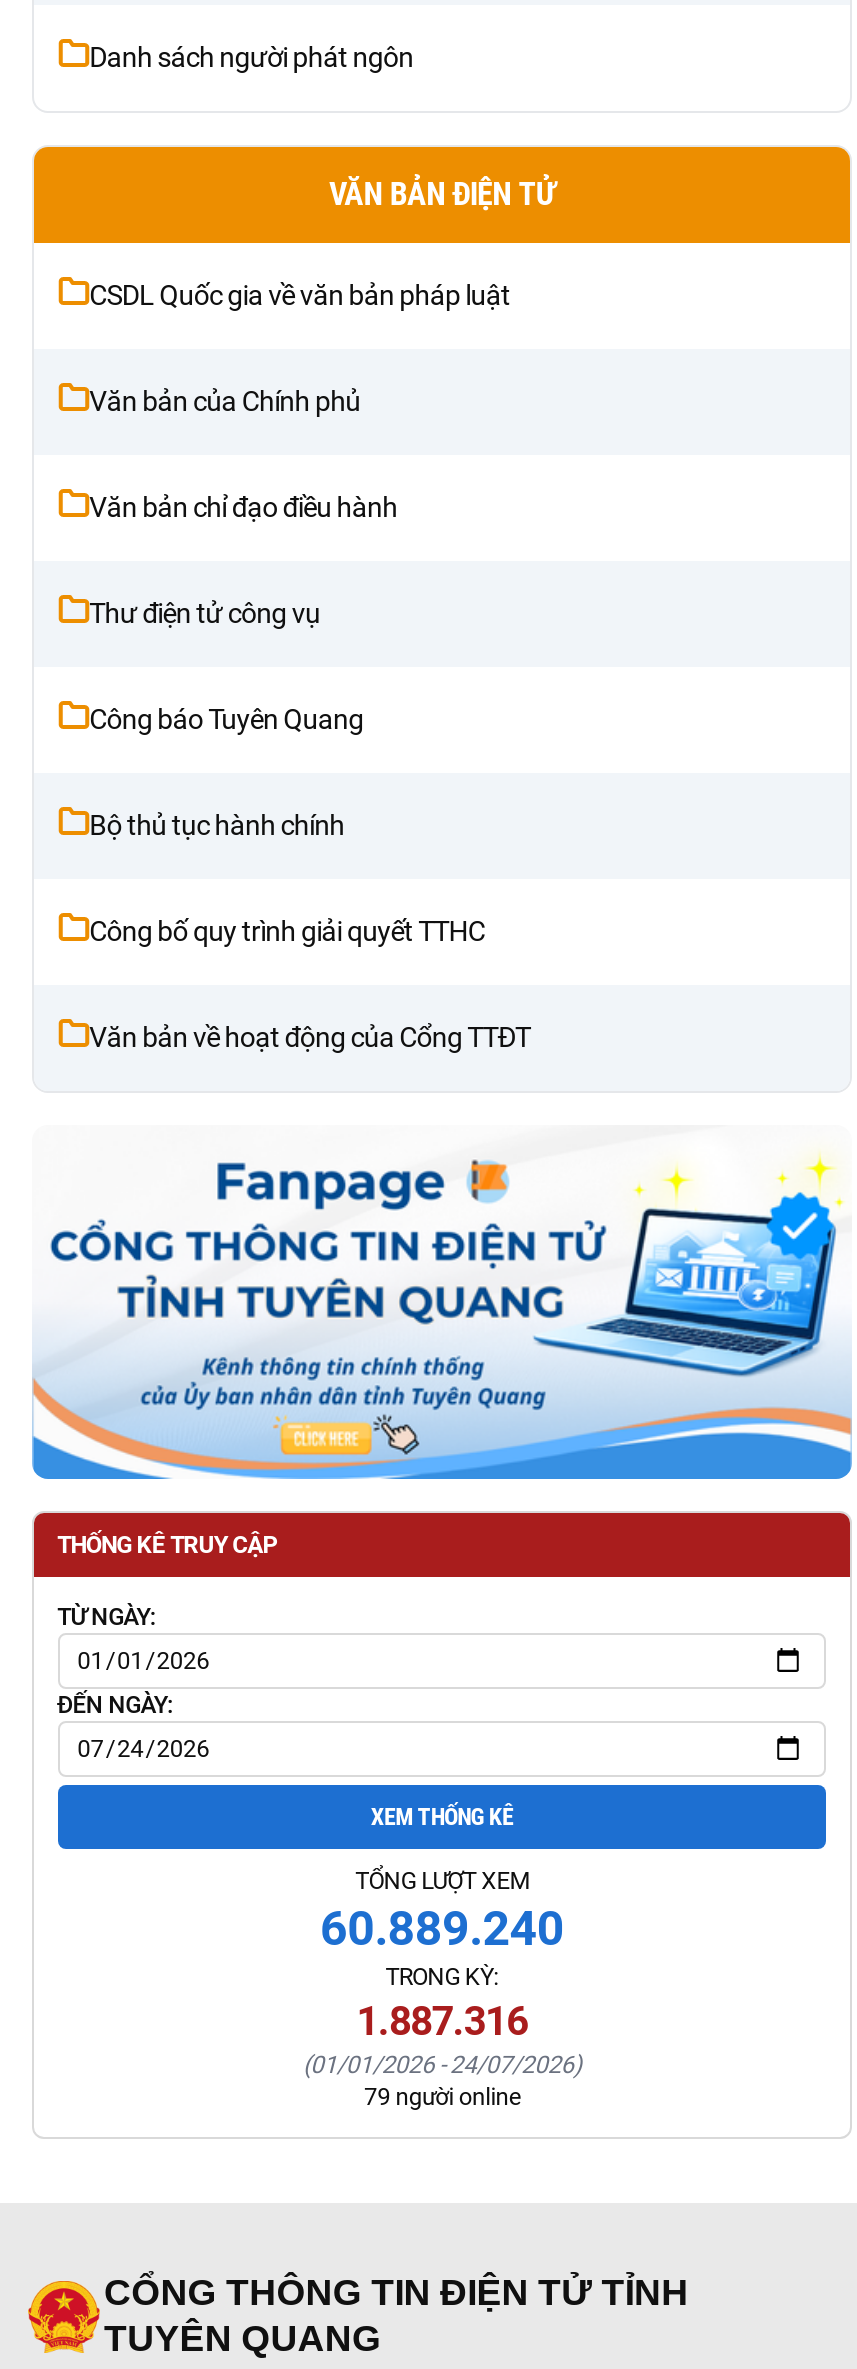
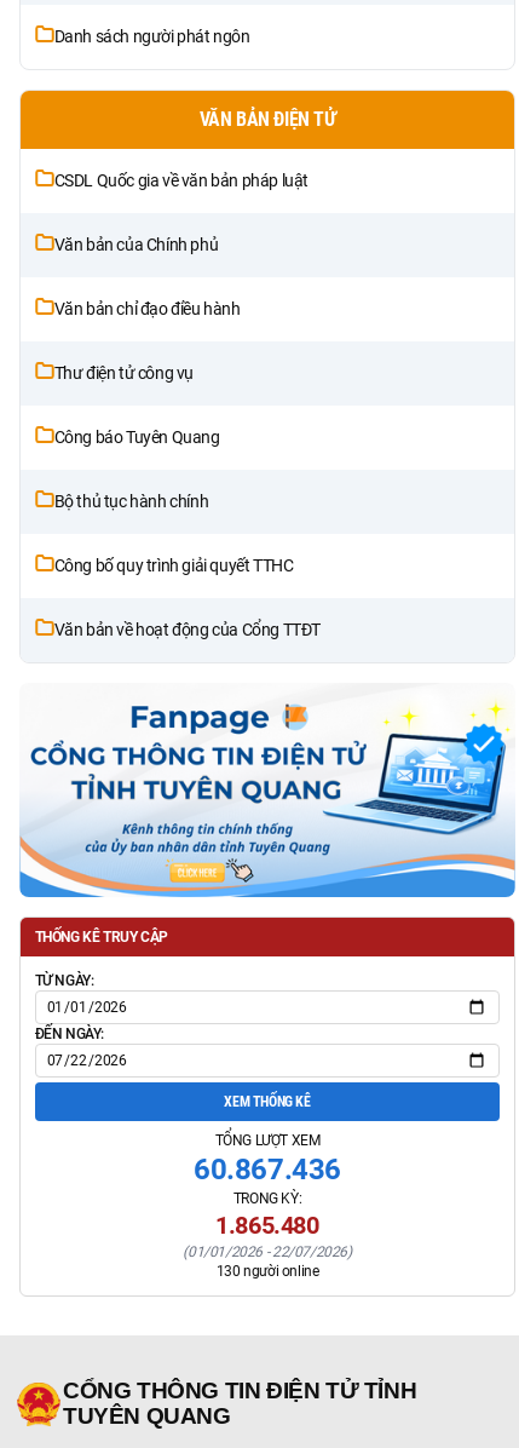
- 60.889.240
+ 60.867.436

- 1.887.316
+ 1.865.480

- (01/01/2026 -24/07/2026)
+ (01/01/2026 -22/07/2026)

- 79 người online
+ 130 người online
